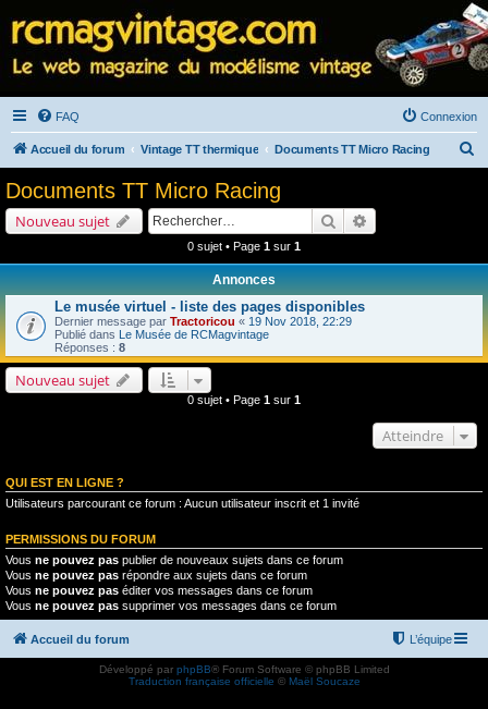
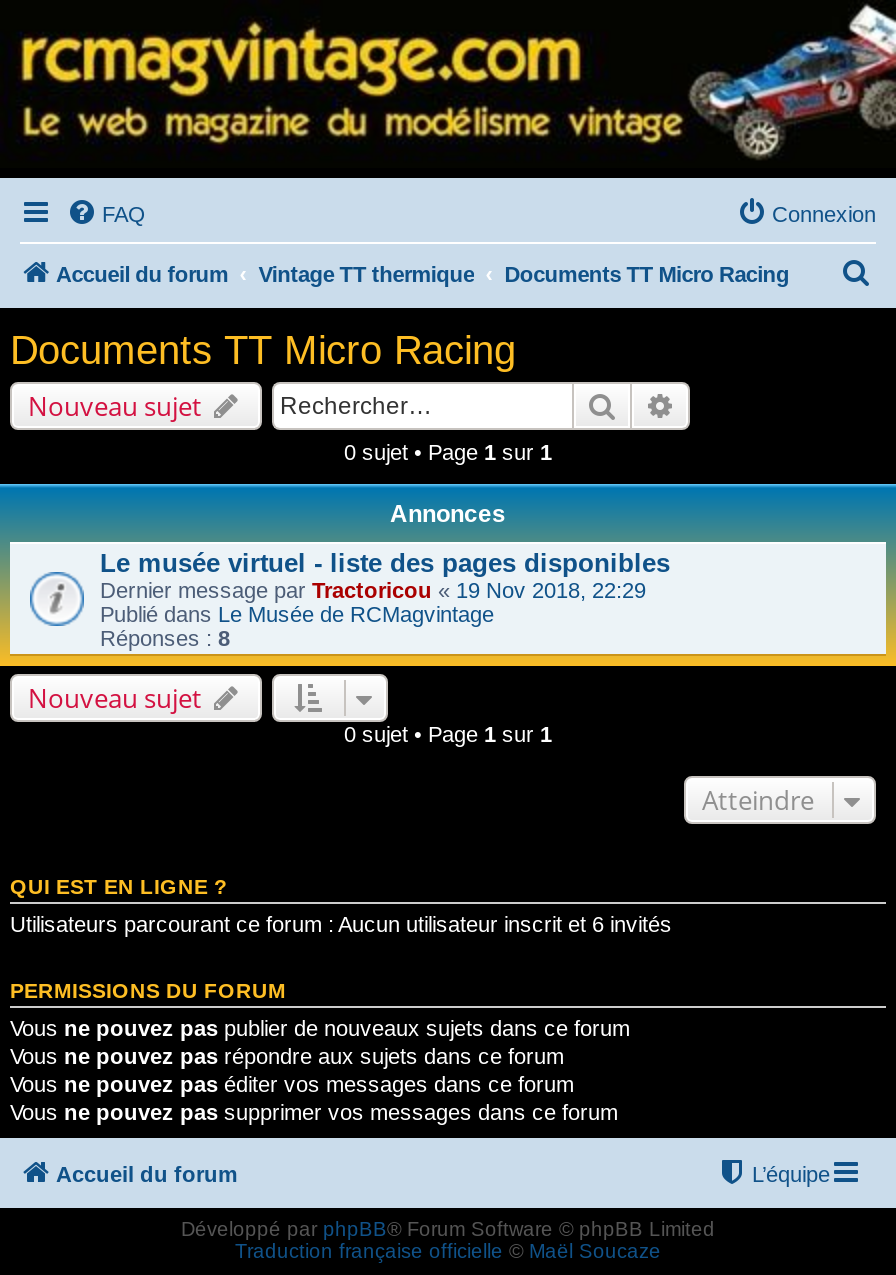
- Utilisateurs parcourant ce forum : Aucun utilisateur inscrit et 1 invité
+ Utilisateurs parcourant ce forum : Aucun utilisateur inscrit et 6 invités
